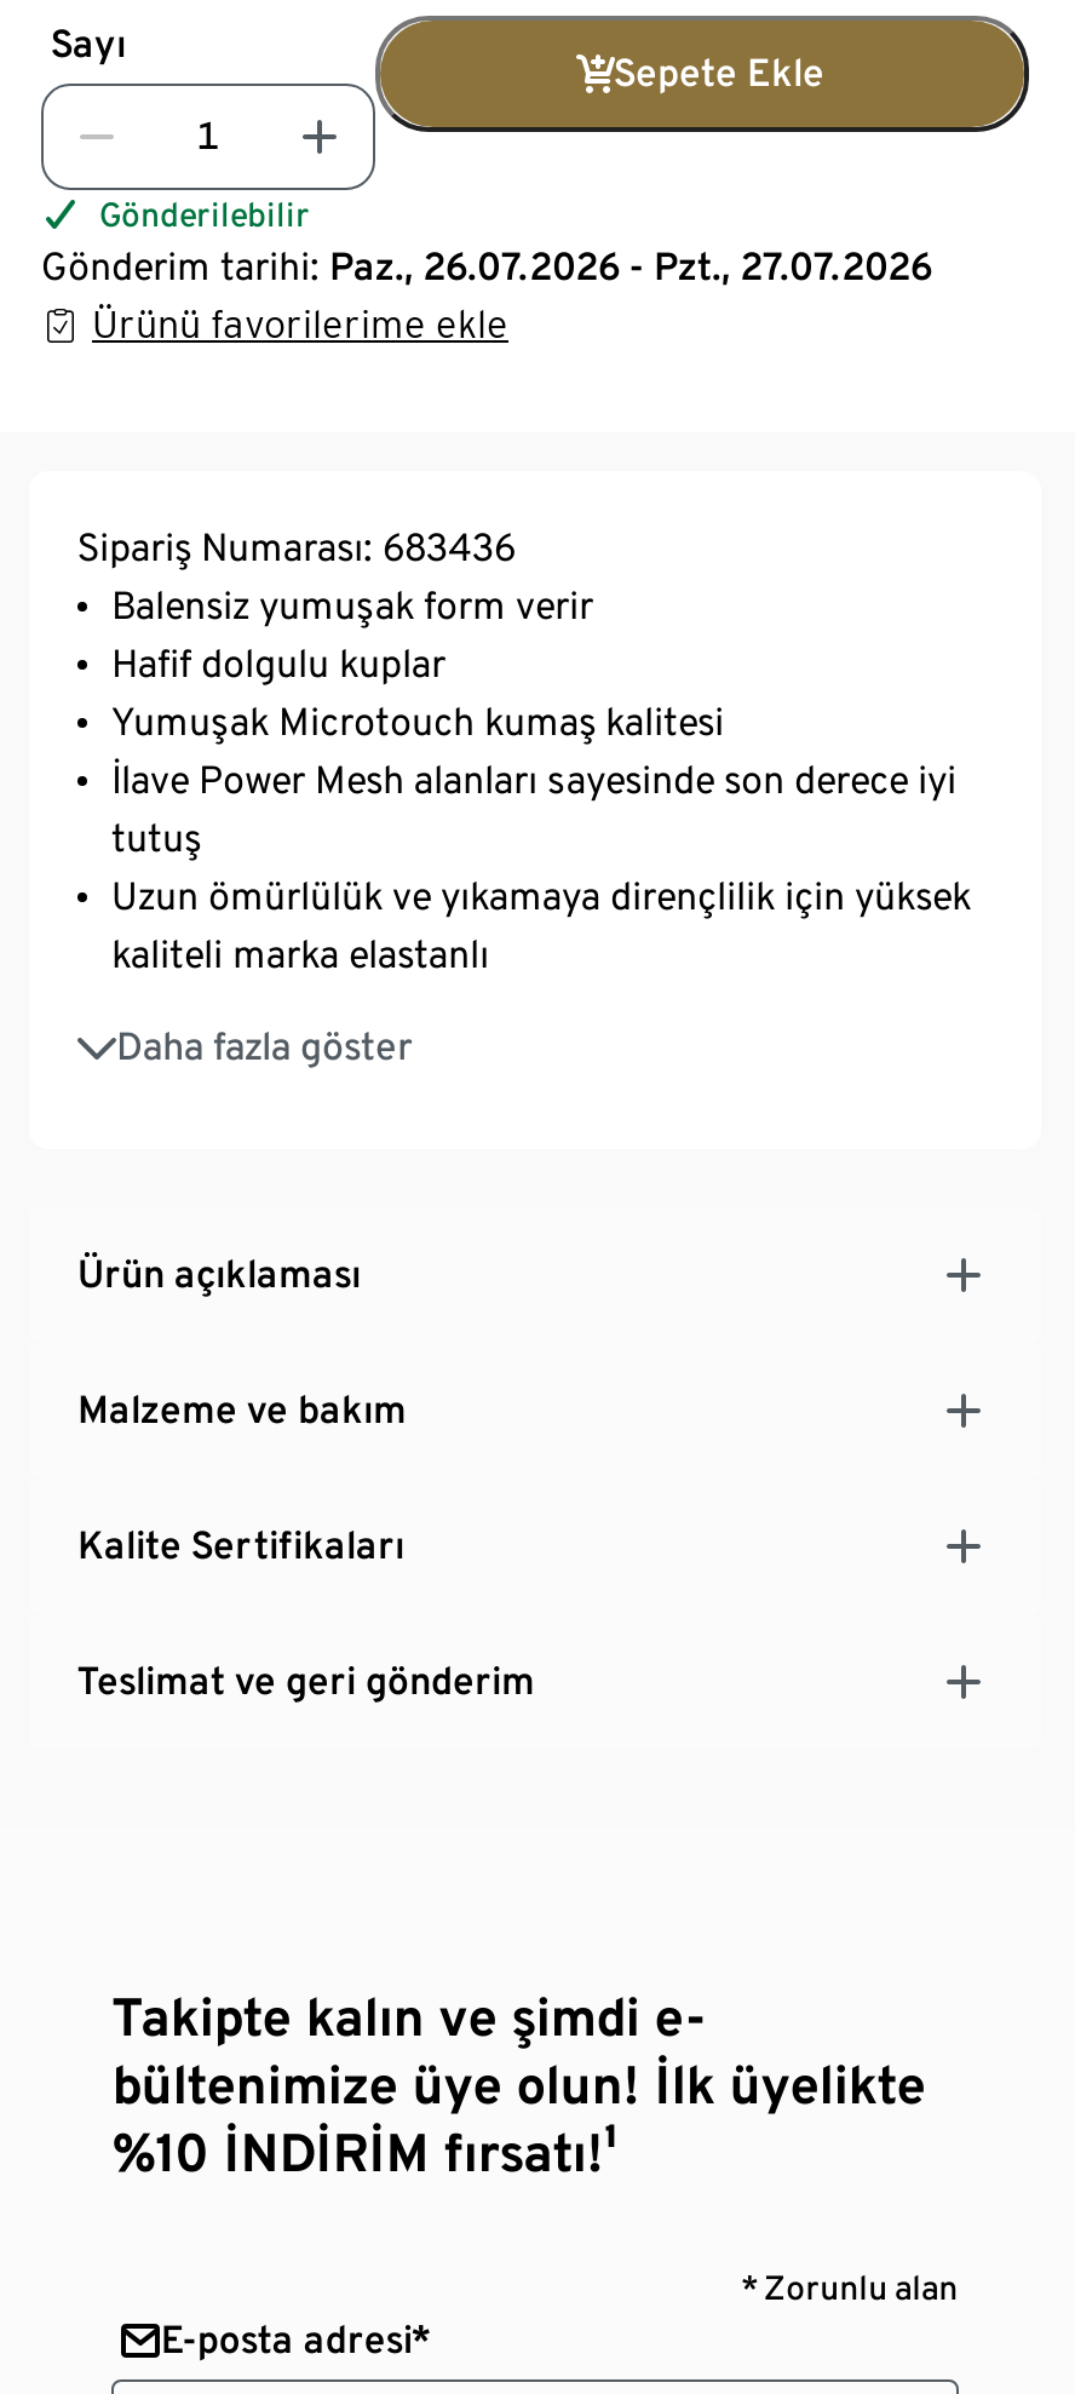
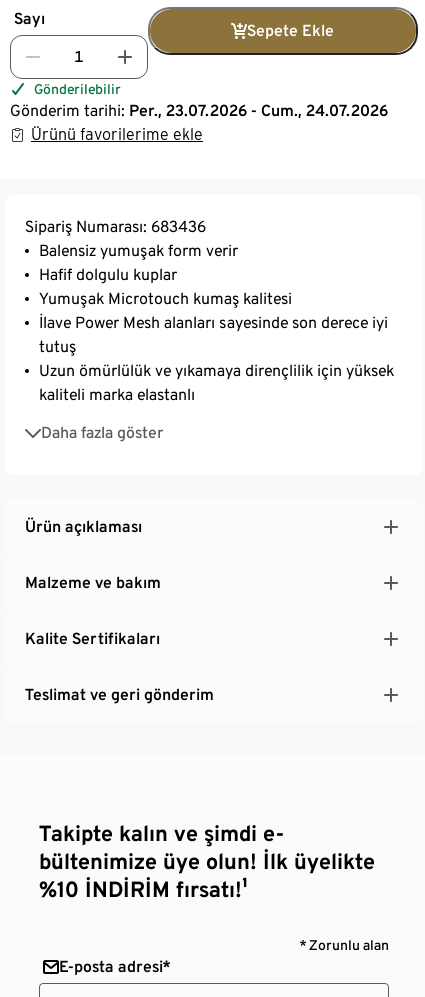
- Gönderim tarihi: Paz., 26.07.2026 - Pzt., 27.07.2026
+ Gönderim tarihi: Per., 23.07.2026 - Cum., 24.07.2026
